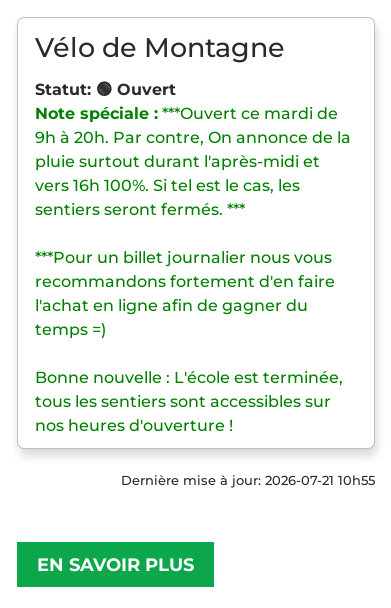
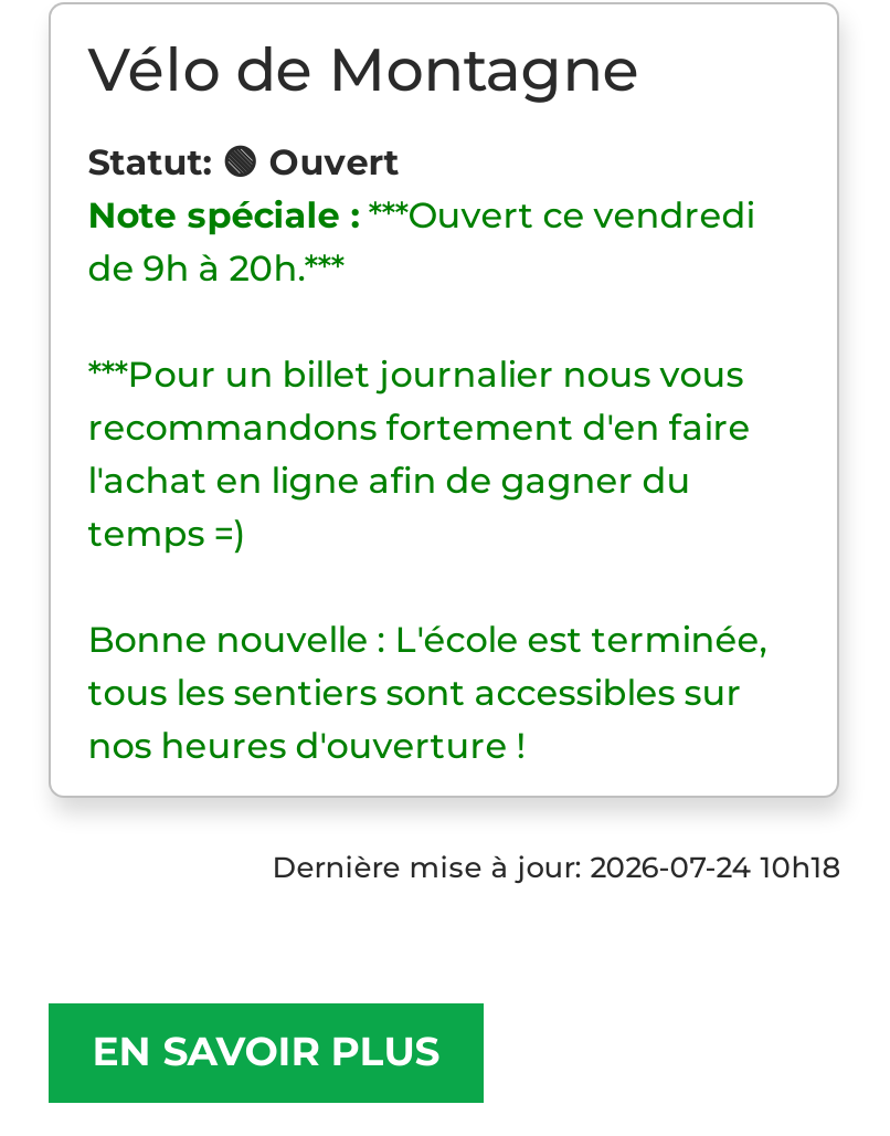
- Note spéciale : ***Ouvert ce mardi de
- 9h à 20h. Par contre, On annonce de la
- pluie surtout durant l'après-midi et
- vers 16h 100%. Si tel est le cas, les
- sentiers seront fermés. ***
+ Note spéciale : ***Ouvert ce vendredi
+ de 9h à 20h.***

- Dernière mise à jour: 2026-07-21 10h55
+ Dernière mise à jour: 2026-07-24 10h18
